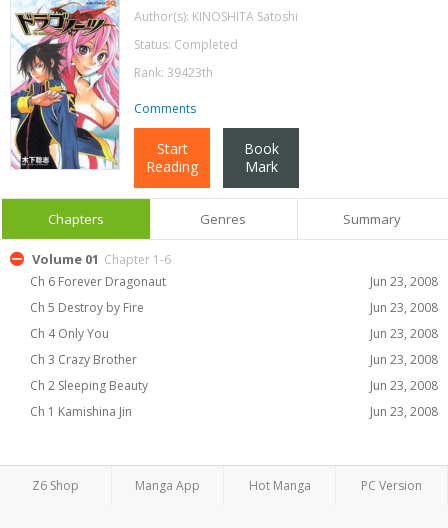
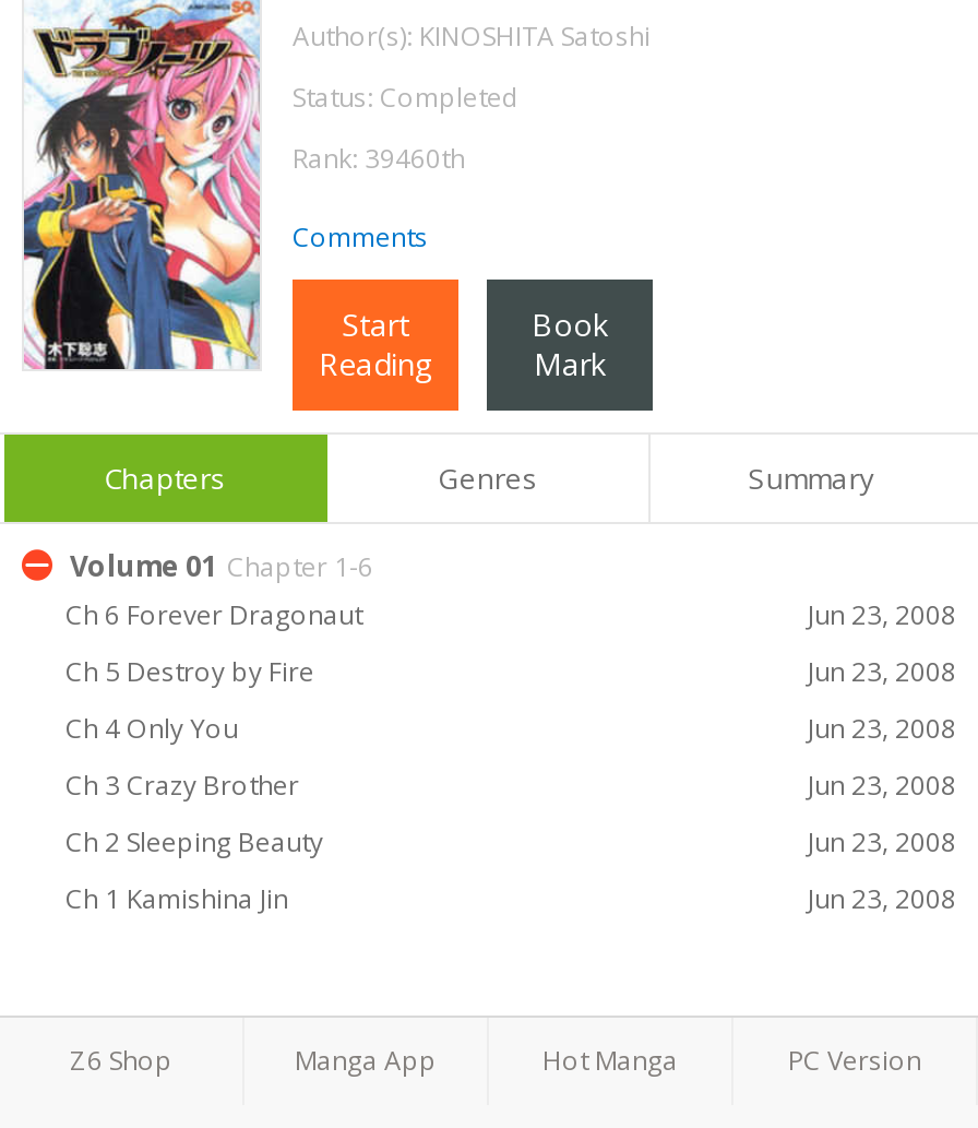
- Rank: 39423th
+ Rank: 39460th
